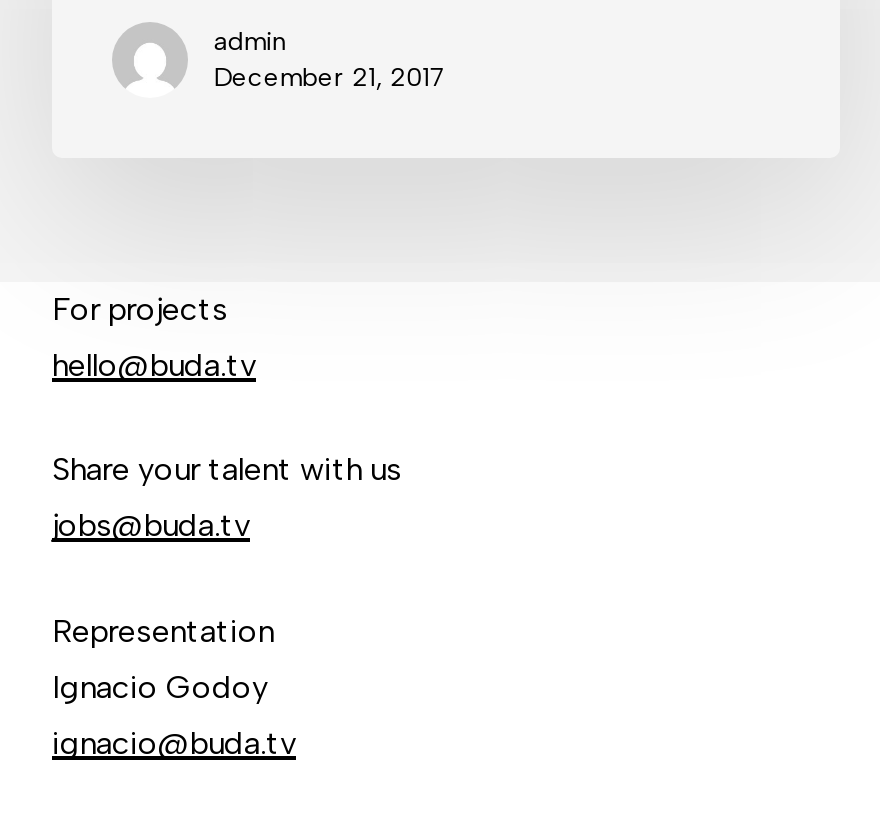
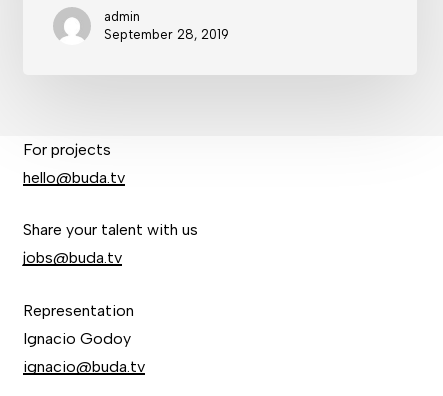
- December 21, 2017
+ September 28, 2019
